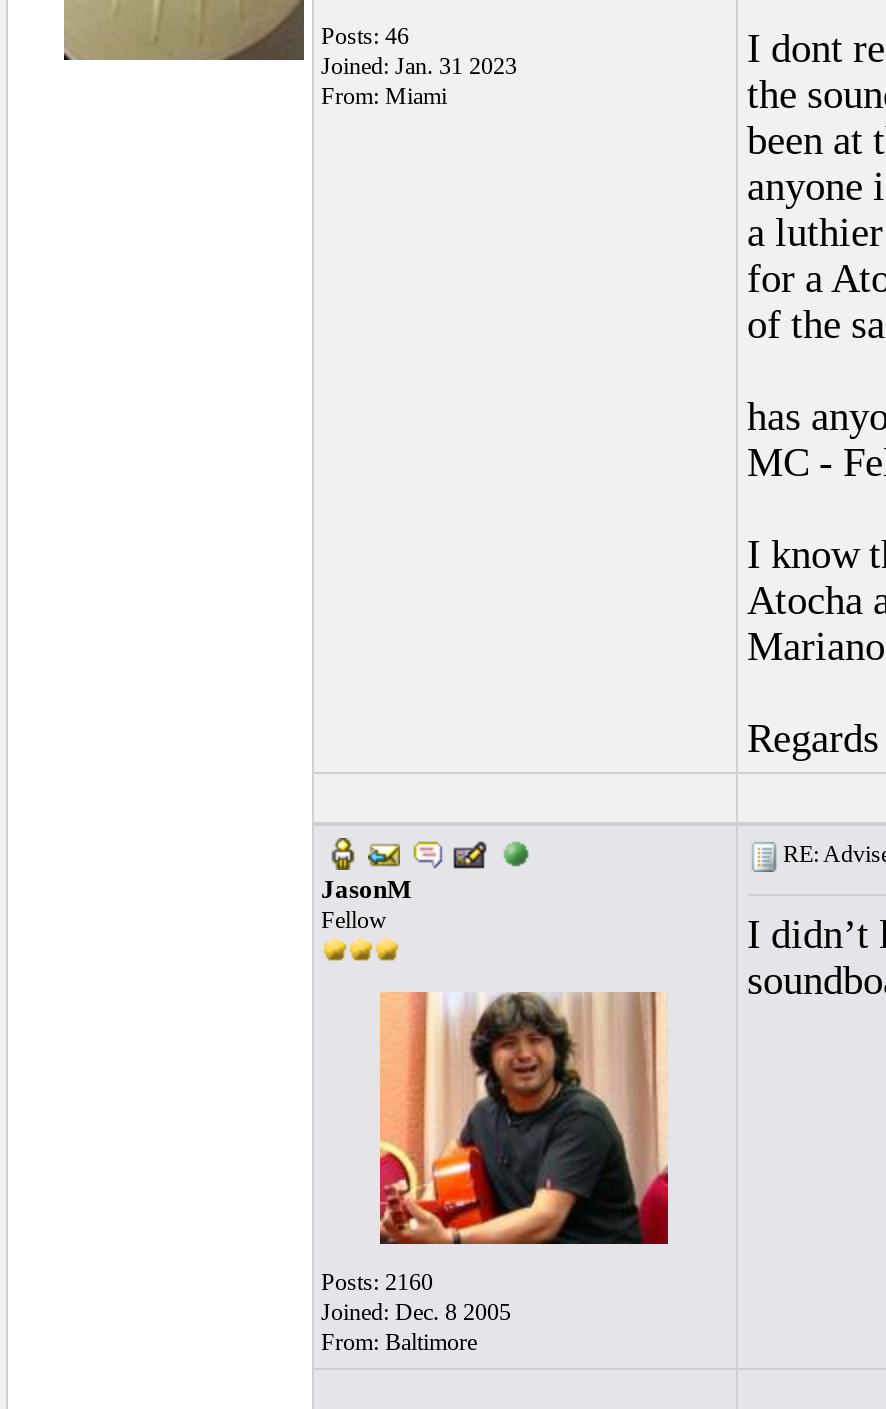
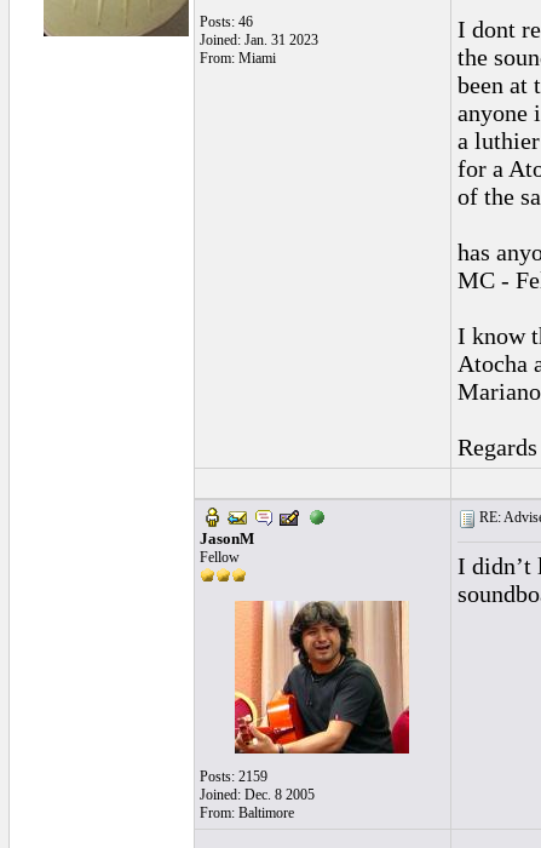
- Posts: 2160
+ Posts: 2159
